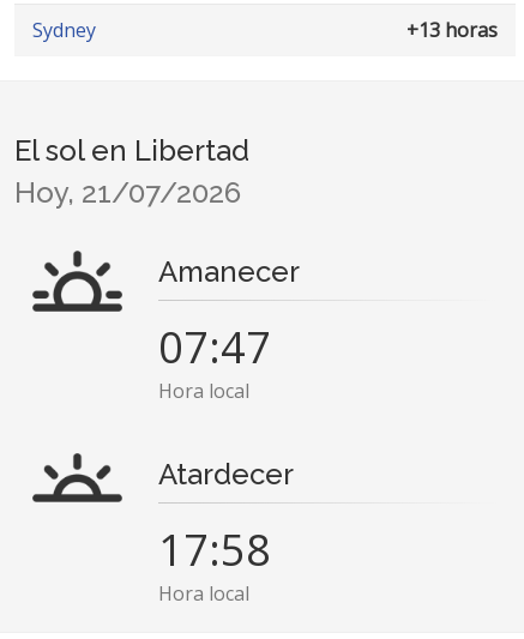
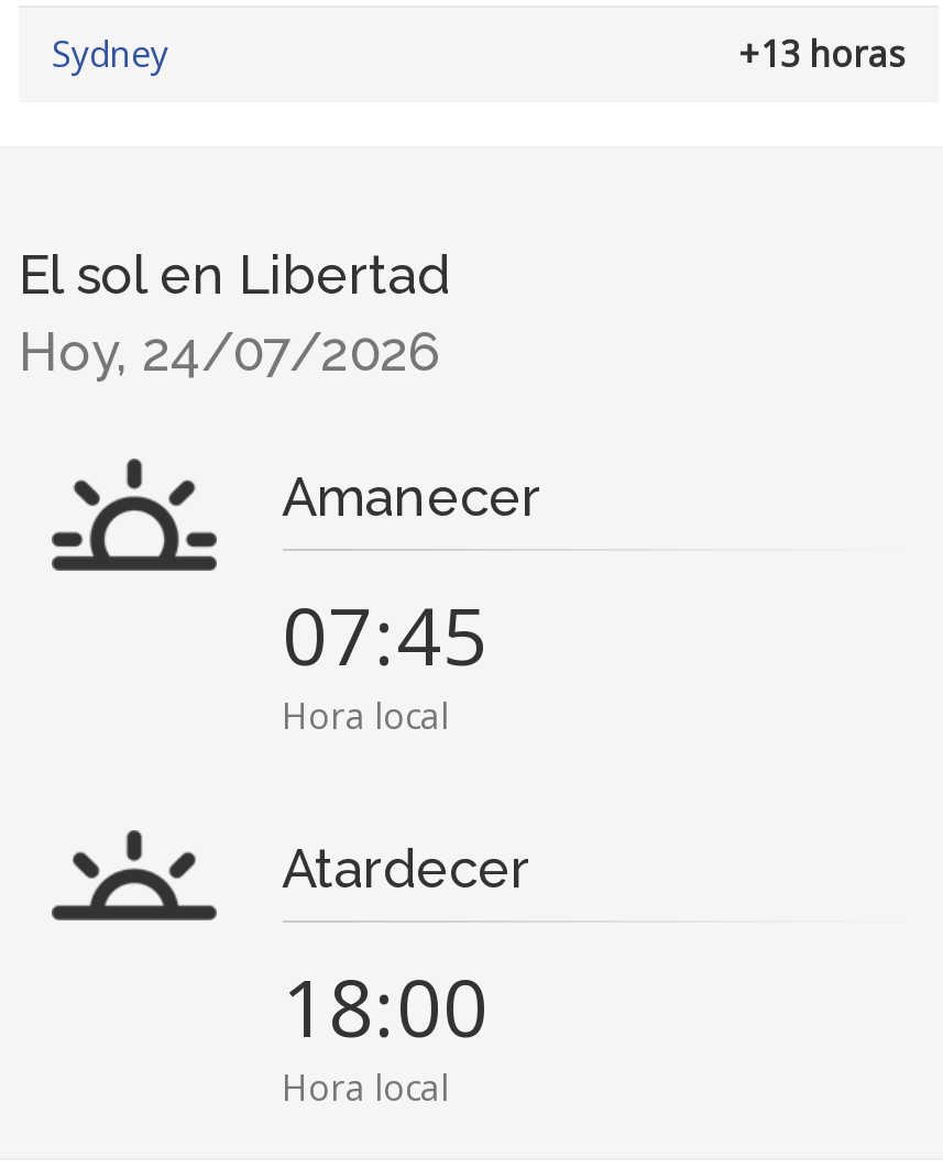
- Hoy, 21/07/2026
+ Hoy, 24/07/2026

- 07:47
+ 07:45

- 17:58
+ 18:00
